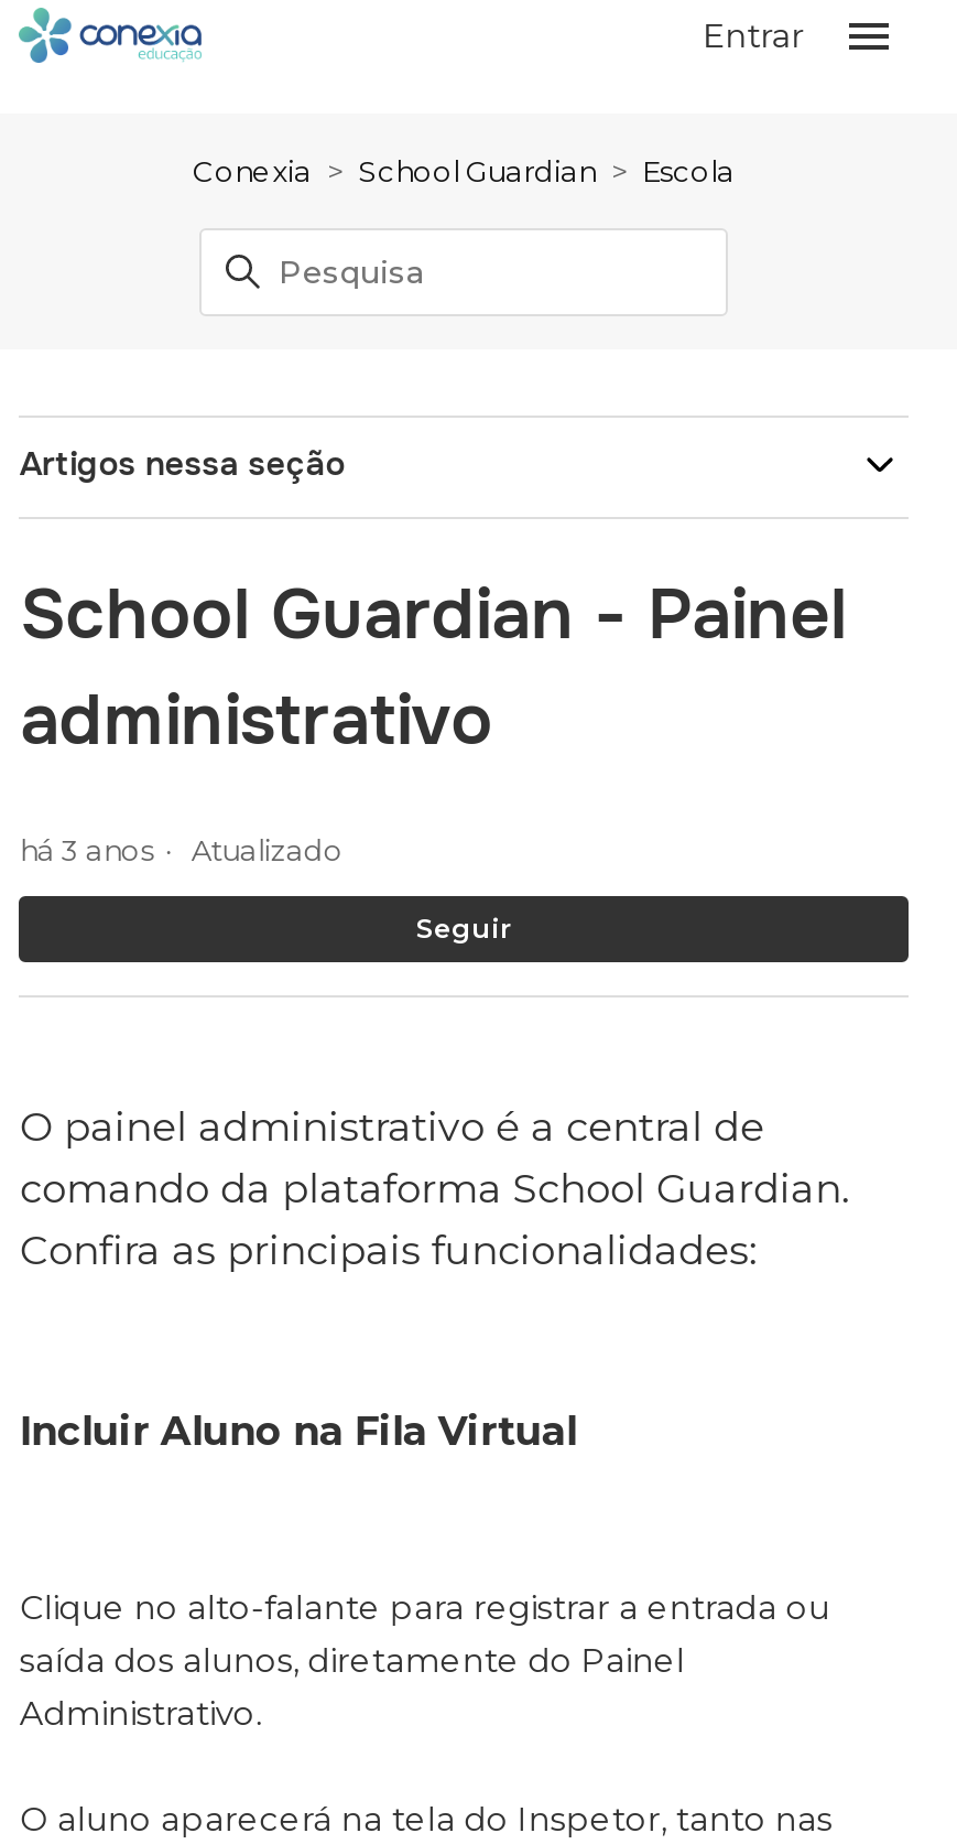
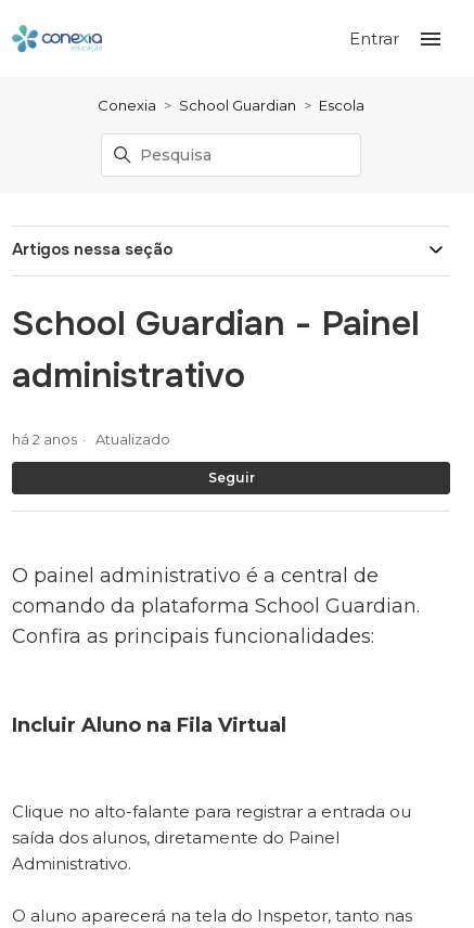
- há 3 anos Atualizado
+ há 2 anos Atualizado
